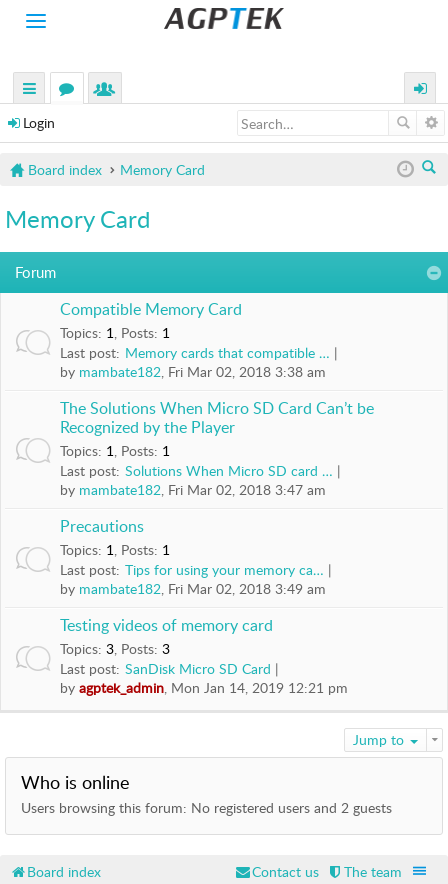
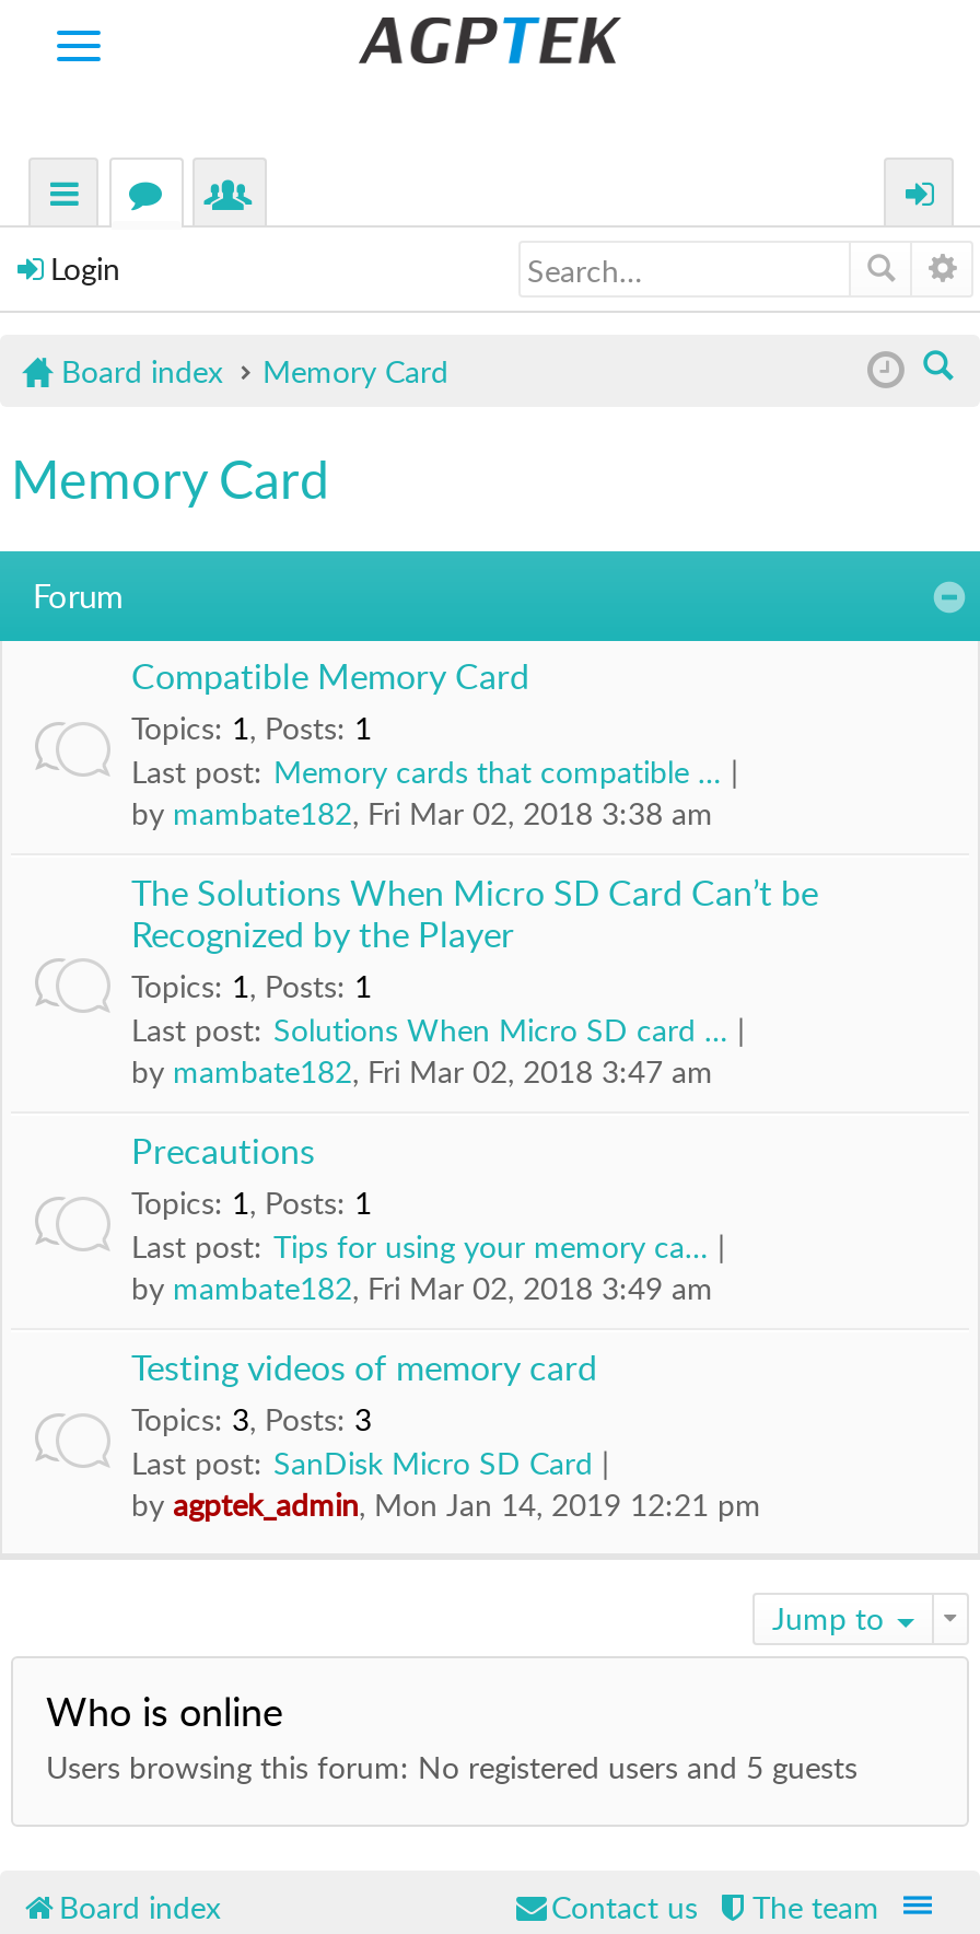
- Users browsing this forum: No registered users and 2 guests
+ Users browsing this forum: No registered users and 5 guests
